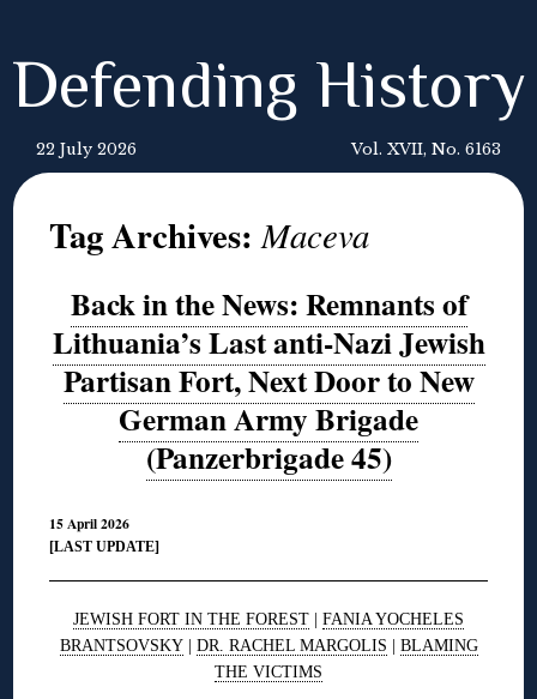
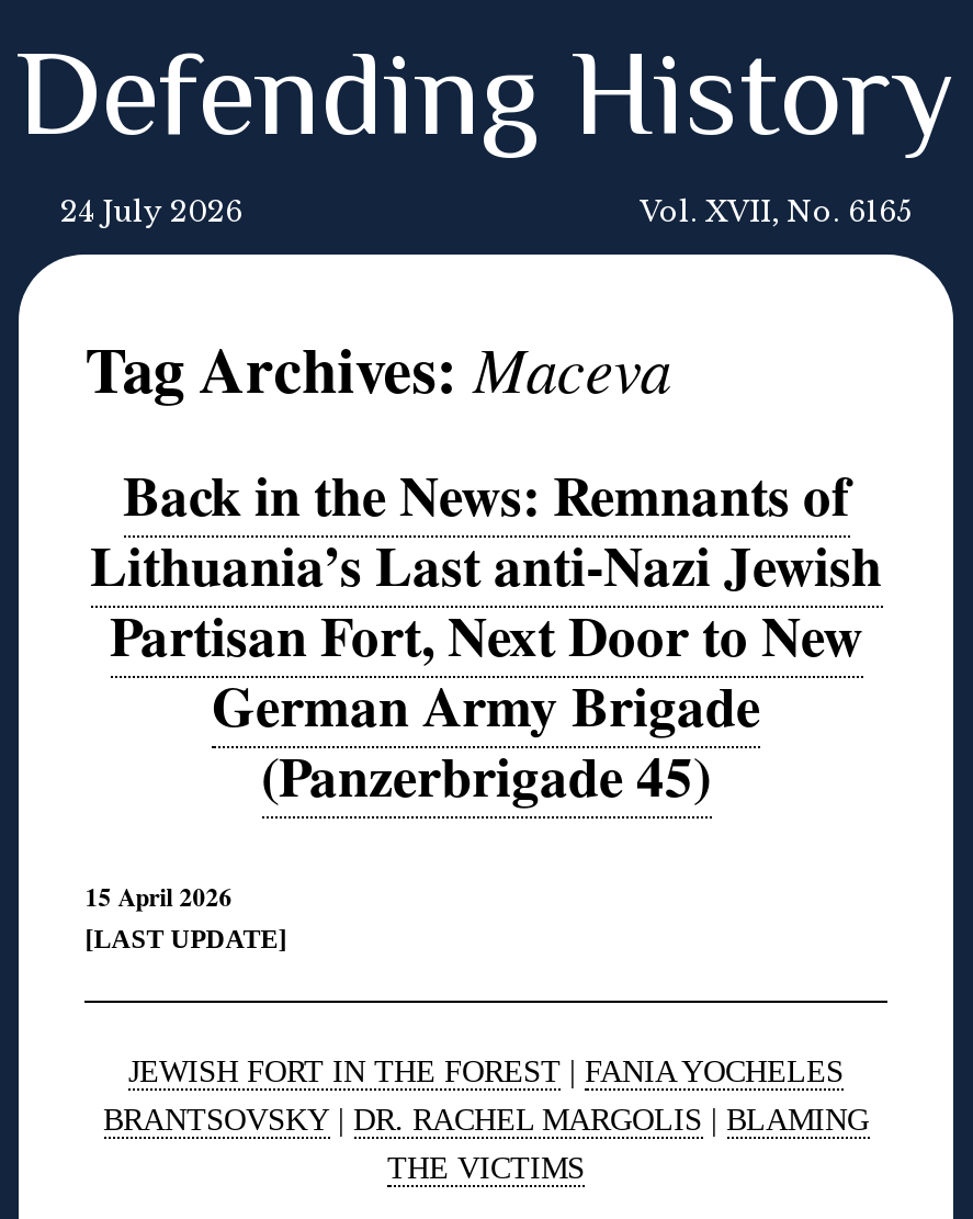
- 22 July 2026
+ 24 July 2026

- Vol. XVII, No. 6163
+ Vol. XVII, No. 6165
